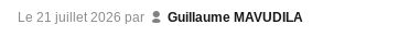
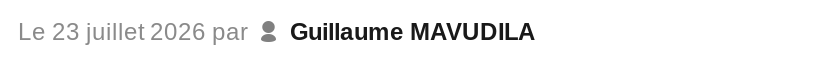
- Le 21 juillet 2026 par
+ Le 23 juillet 2026 par
